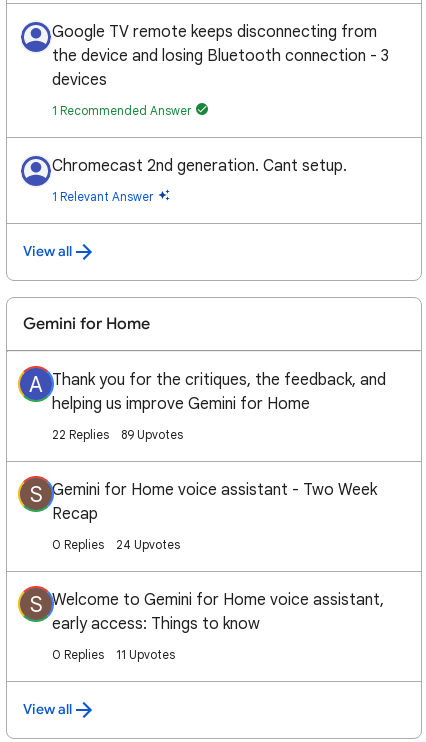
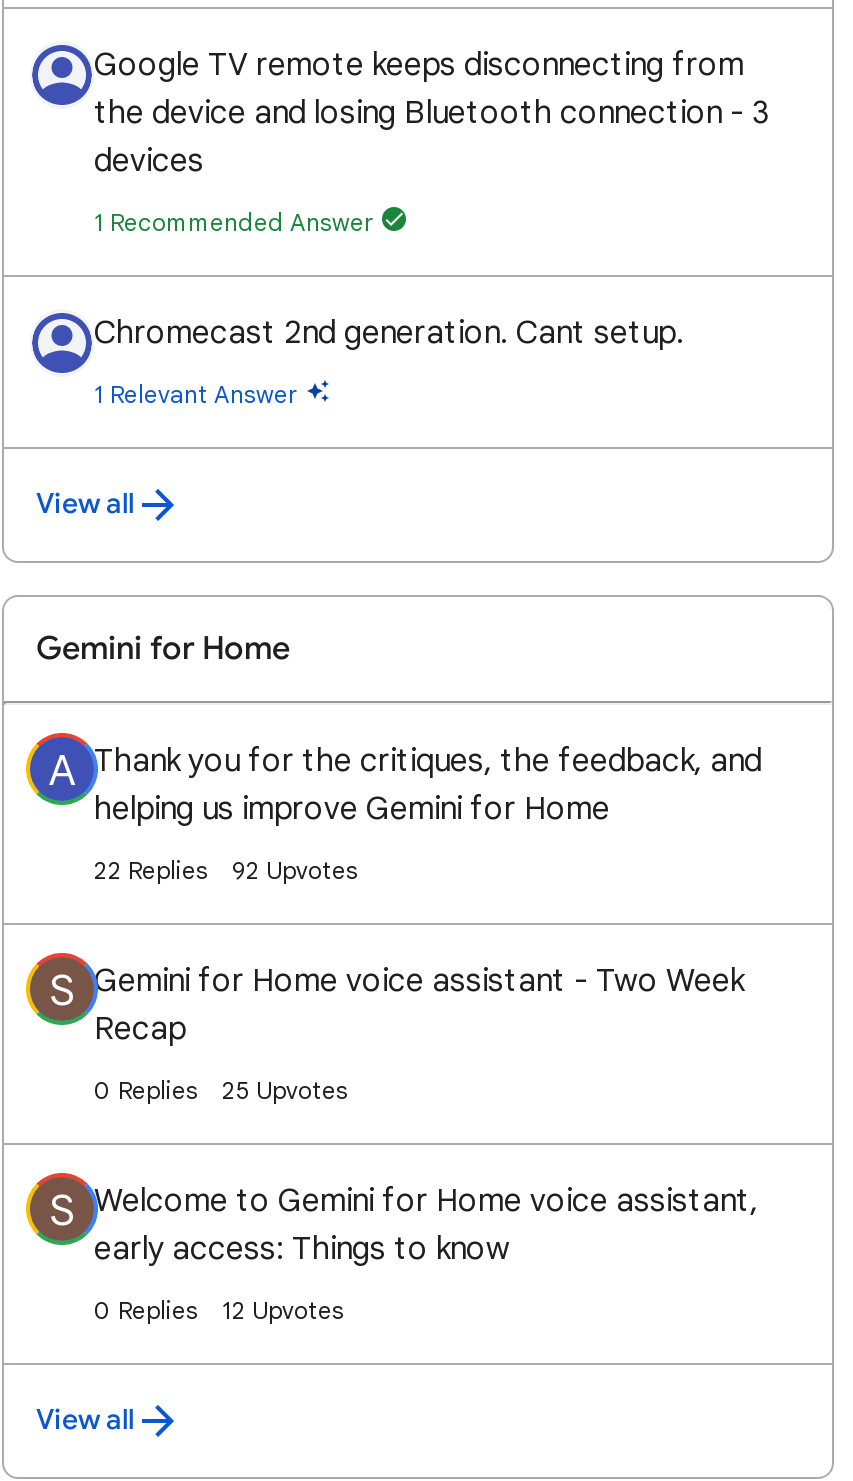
- 22 Replies 89 Upvotes
+ 22 Replies 92 Upvotes

- 24 Upvotes
+ 25 Upvotes

- 11 Upvotes
+ 12 Upvotes
